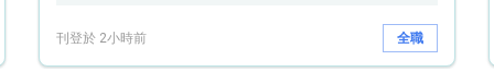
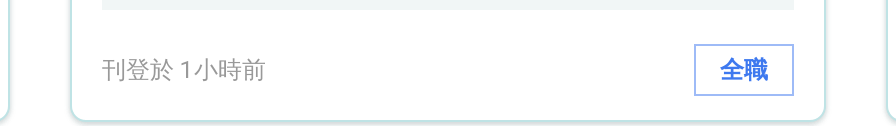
- 刊登於 2小時前
+ 刊登於 1小時前
